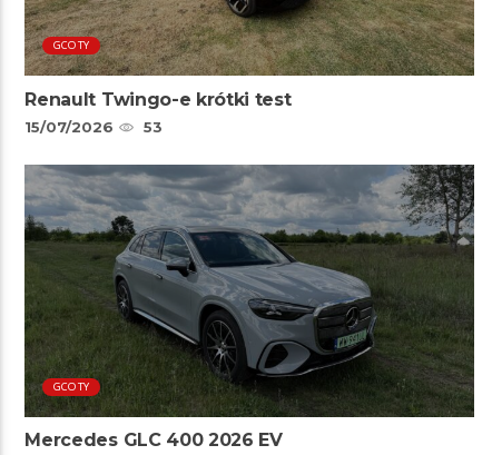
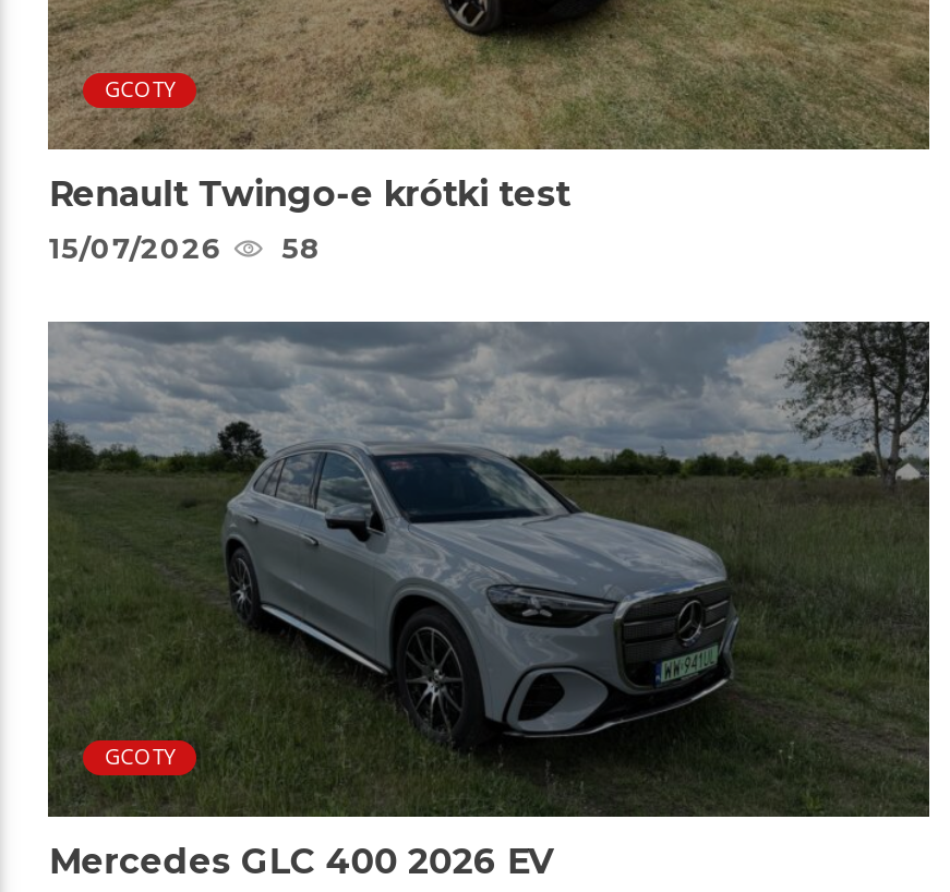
- 15/07/2026 53
+ 15/07/2026 58
